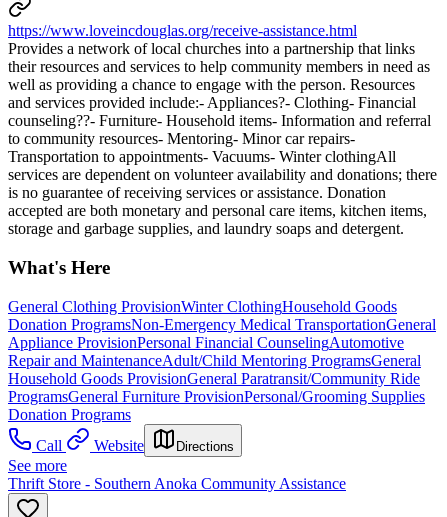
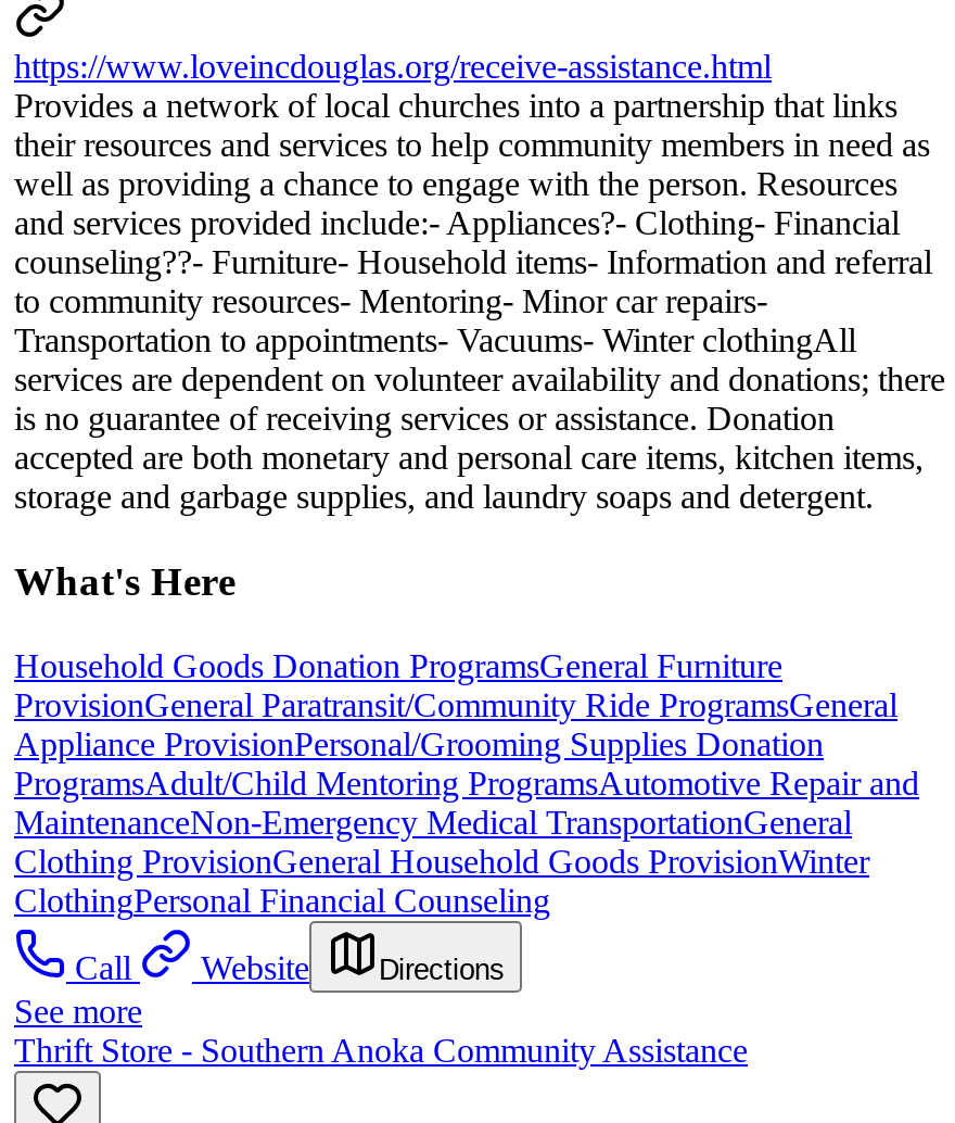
- General Clothing ProvisionWinter ClothingHousehold Goods
- Donation ProgramsNon-Emergency Medical TransportationGeneral
- Appliance ProvisionPersonal Financial CounselingAutomotive
- Repair and MaintenanceAdult/Child Mentoring ProgramsGeneral
- Household Goods ProvisionGeneral Paratransit/Community Ride
- ProgramsGeneral Furniture ProvisionPersonal/Grooming Supplies
- Donation Programs
+ Household Goods Donation ProgramsGeneral Furniture
+ ProvisionGeneral Paratransit/Community Ride ProgramsGeneral
+ Appliance ProvisionPersonal/Grooming Supplies Donation
+ ProgramsAdult/Child Mentoring ProgramsAutomotive Repair and
+ MaintenanceNon-Emergency Medical TransportationGeneral
+ Clothing ProvisionGeneral Household Goods ProvisionWinter
+ ClothingPersonal Financial Counseling
